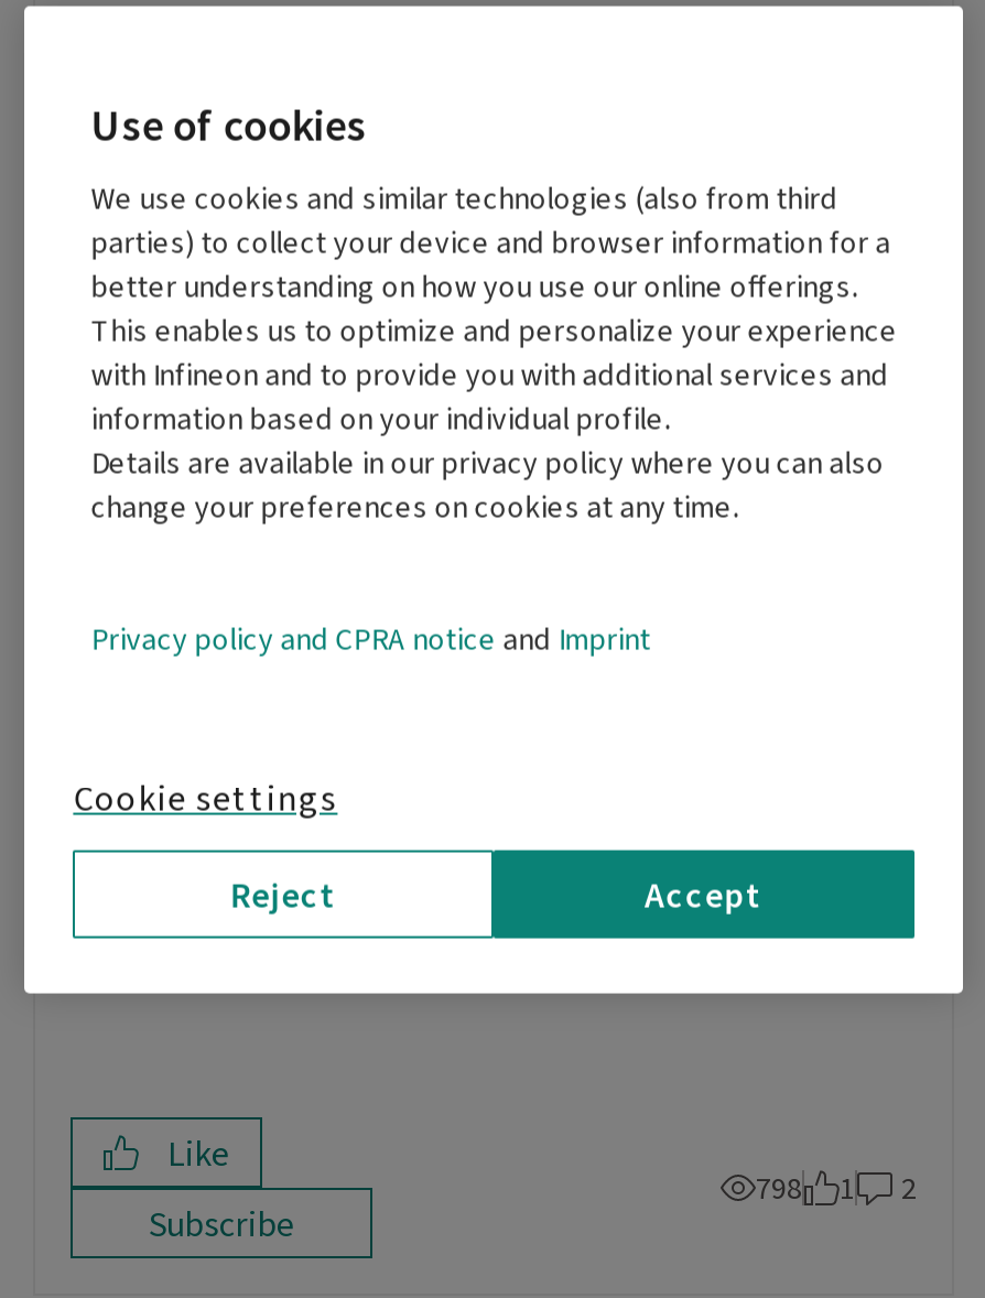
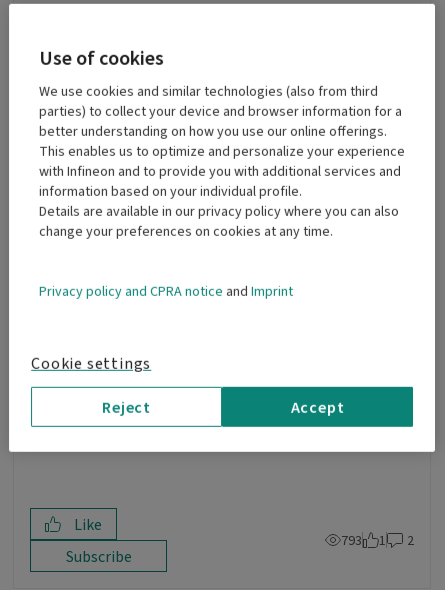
- 798 1 2
+ 793 1 2
